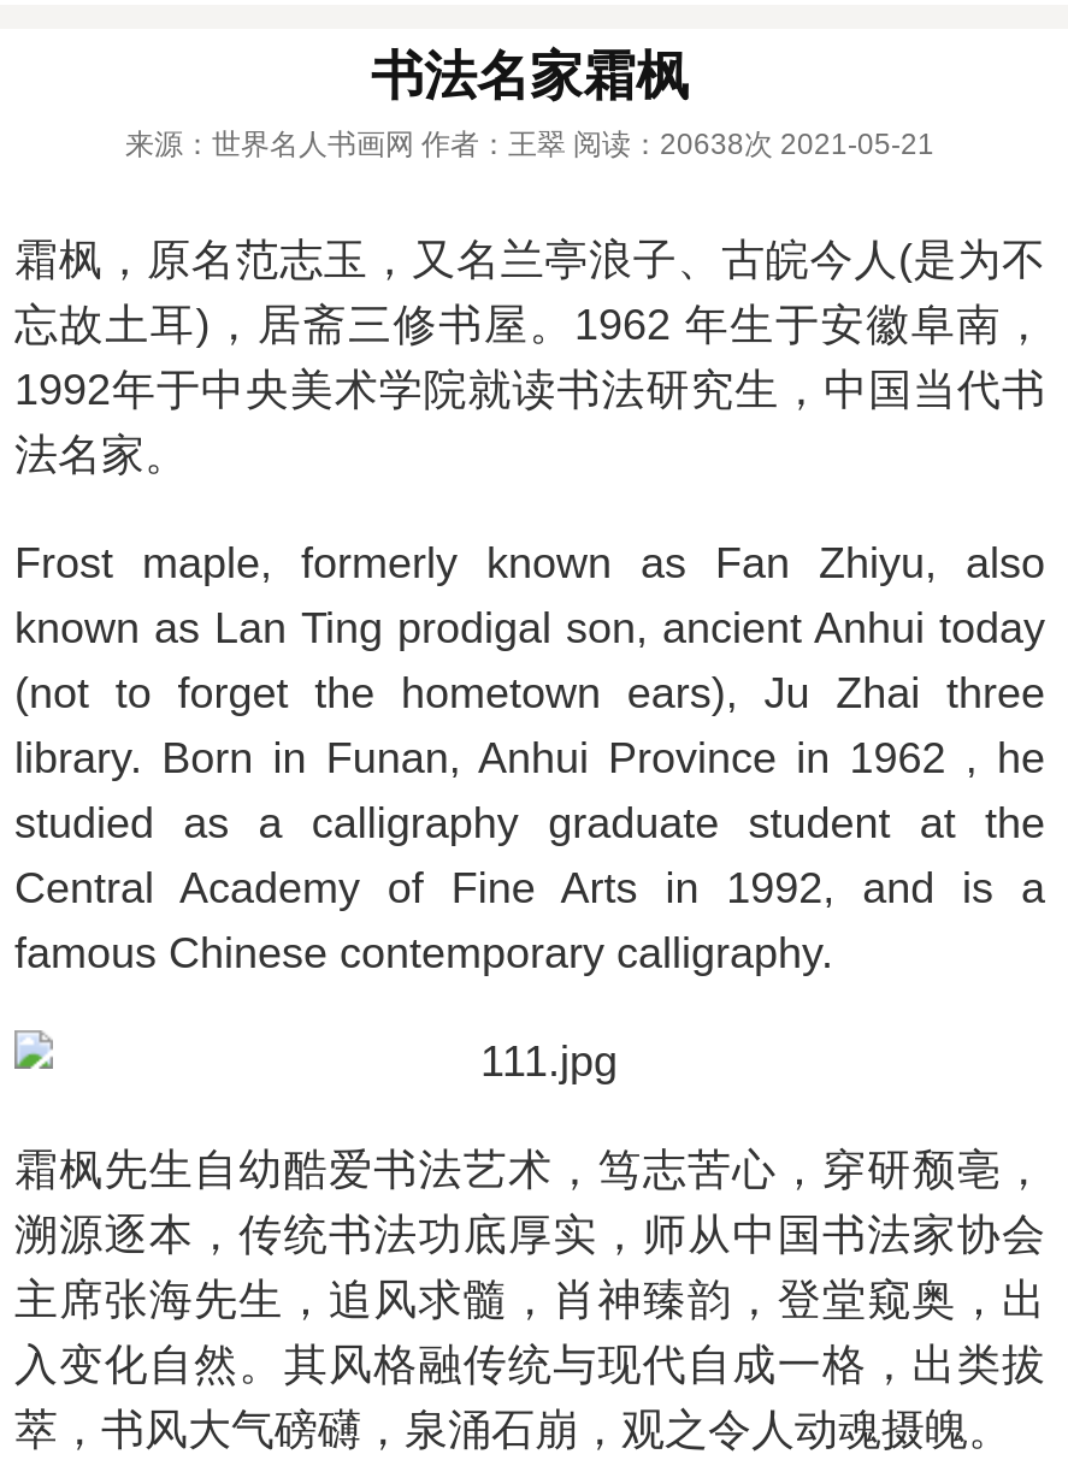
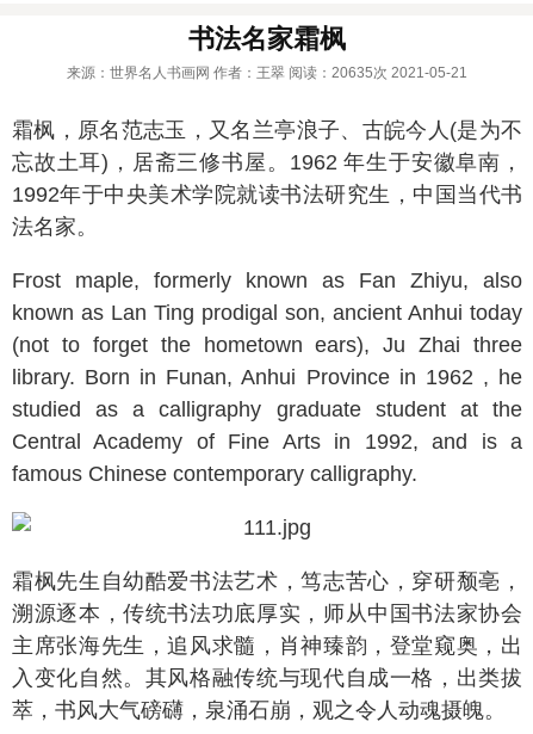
- 来源：世界名人书画网作者：王翠 阅读：20638次 2021-05-21
+ 来源：世界名人书画网作者：王翠 阅读：20635次 2021-05-21
